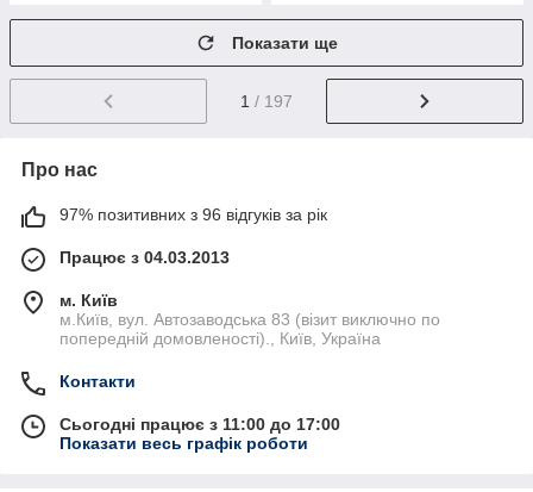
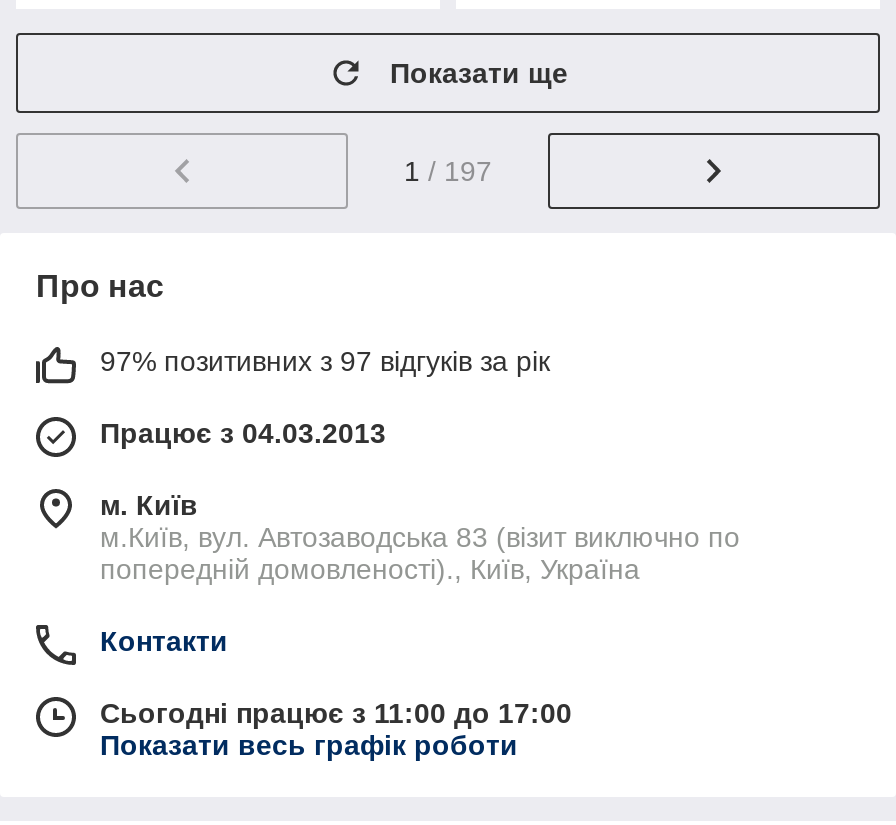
- 97% позитивних з 96 відгуків за рік
+ 97% позитивних з 97 відгуків за рік
